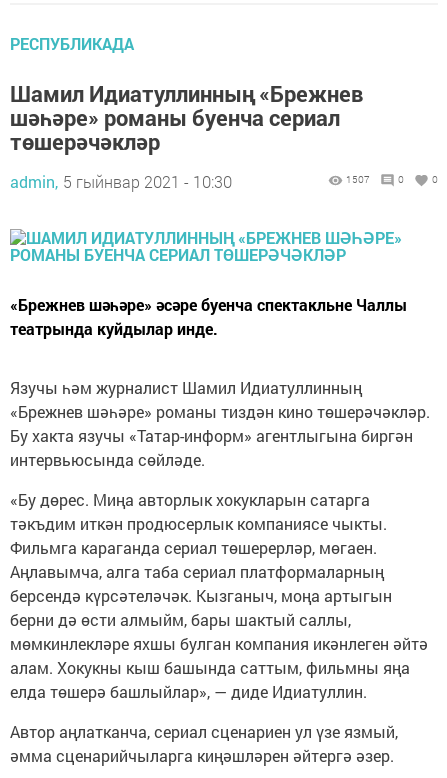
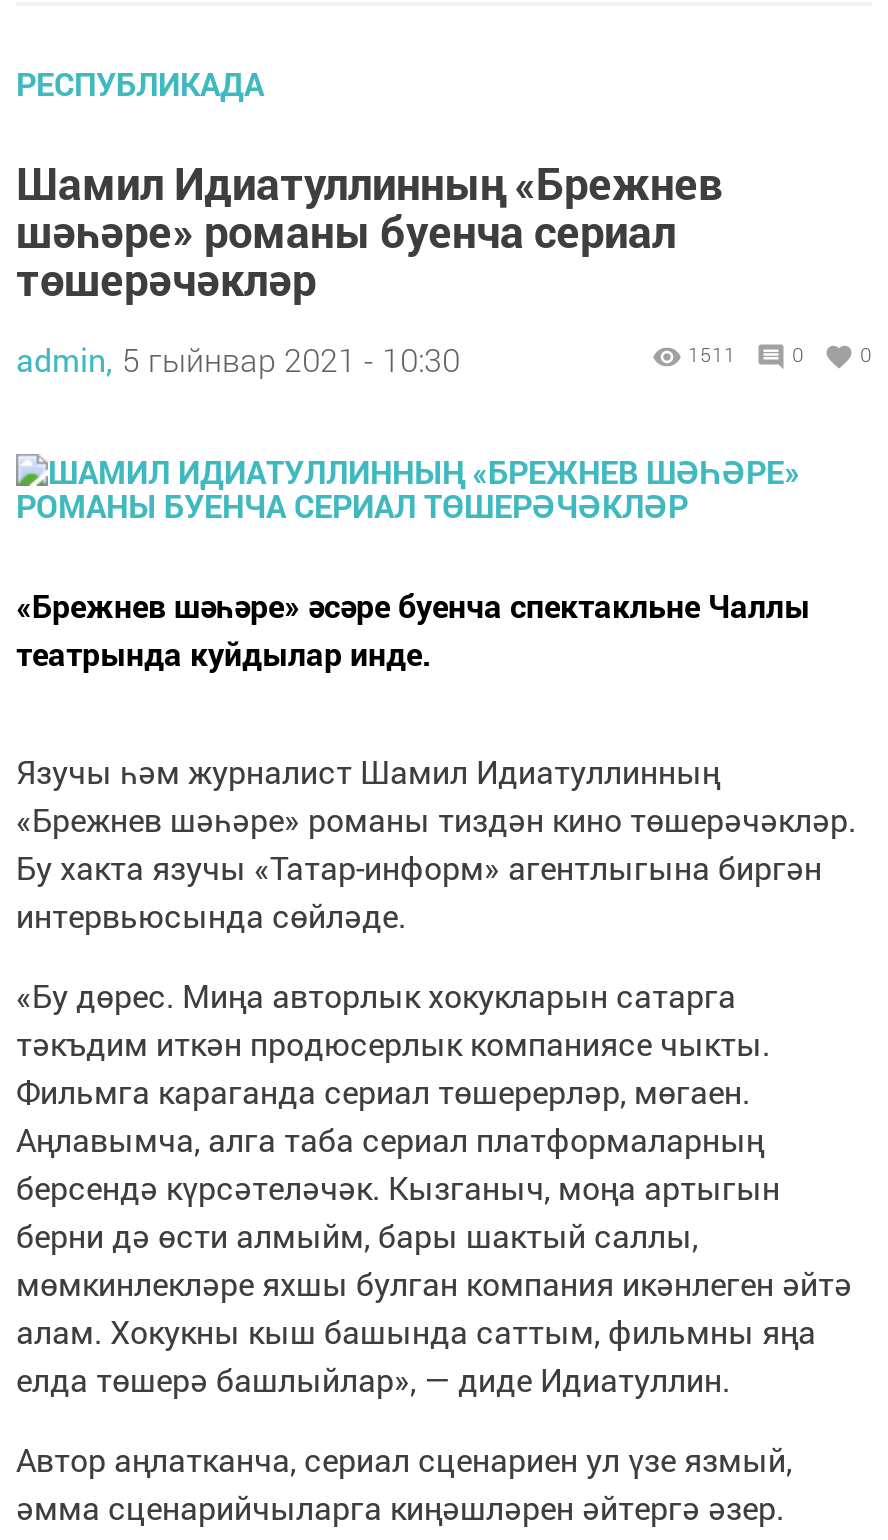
- 1507
+ 1511
